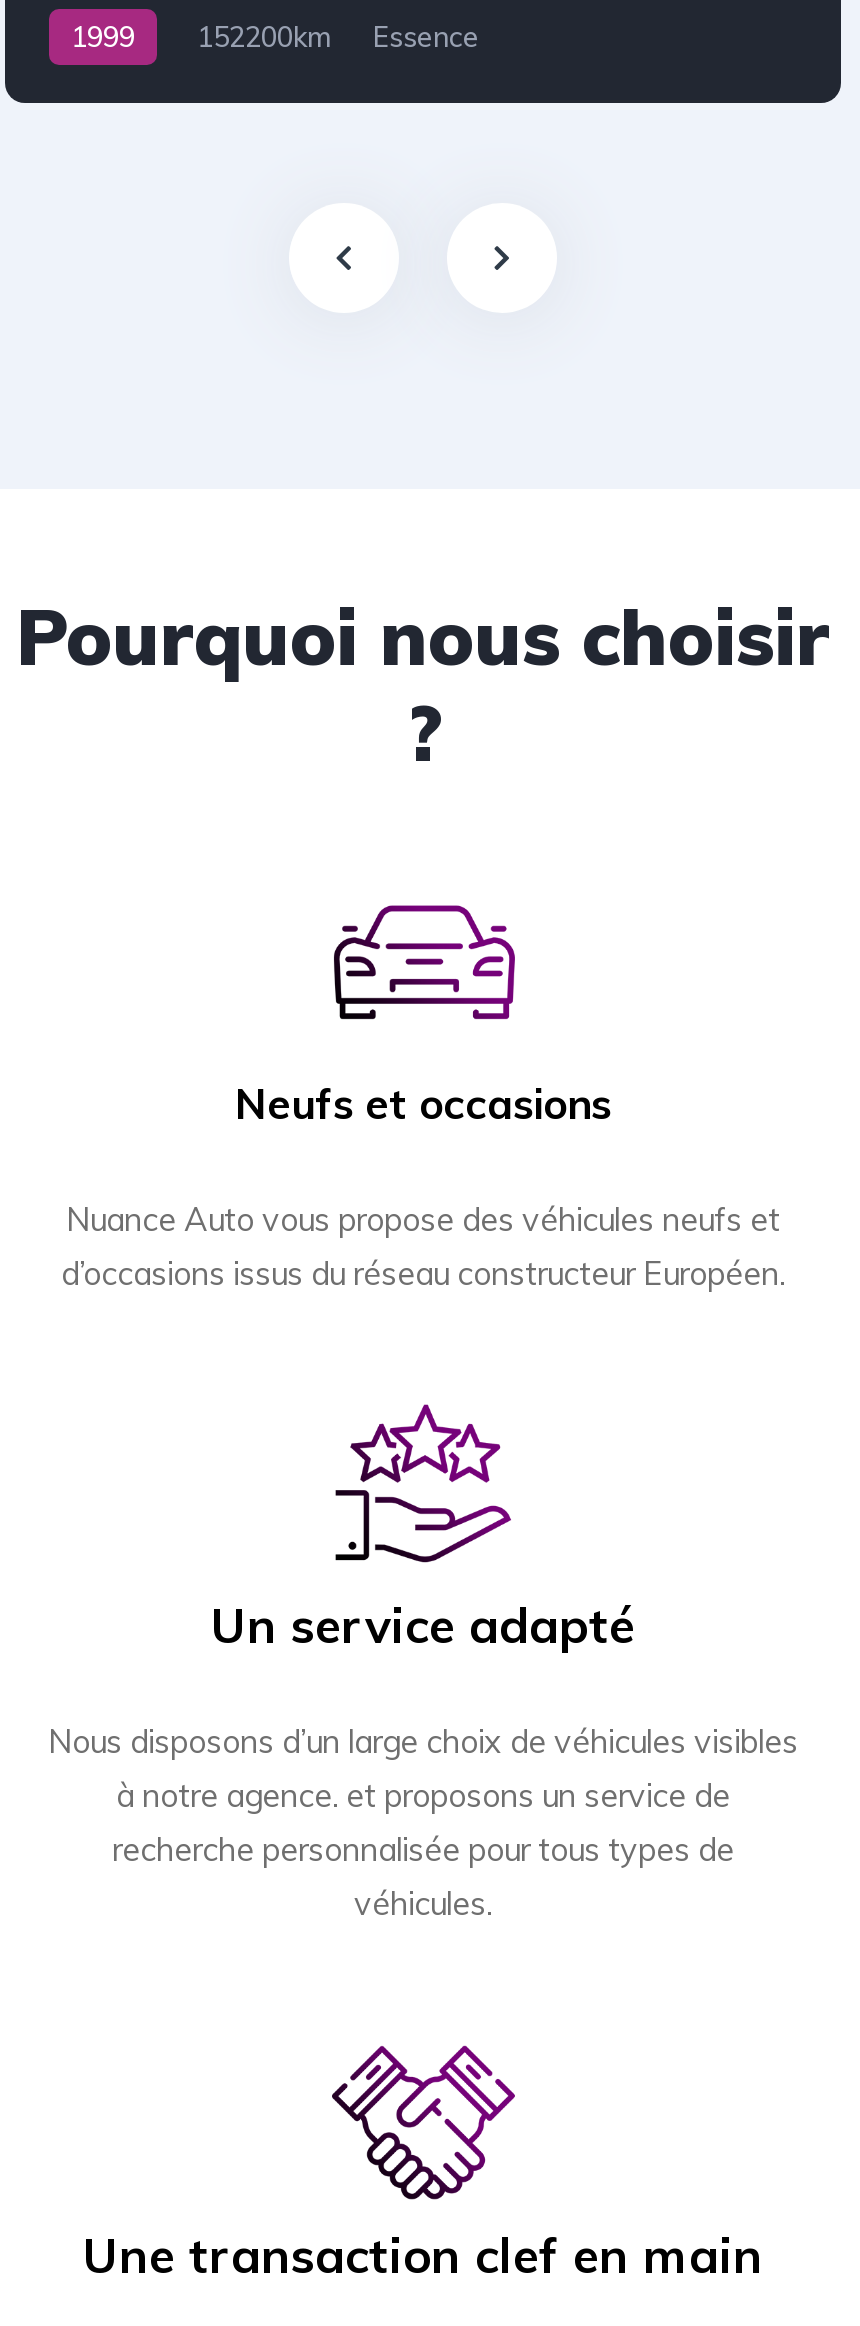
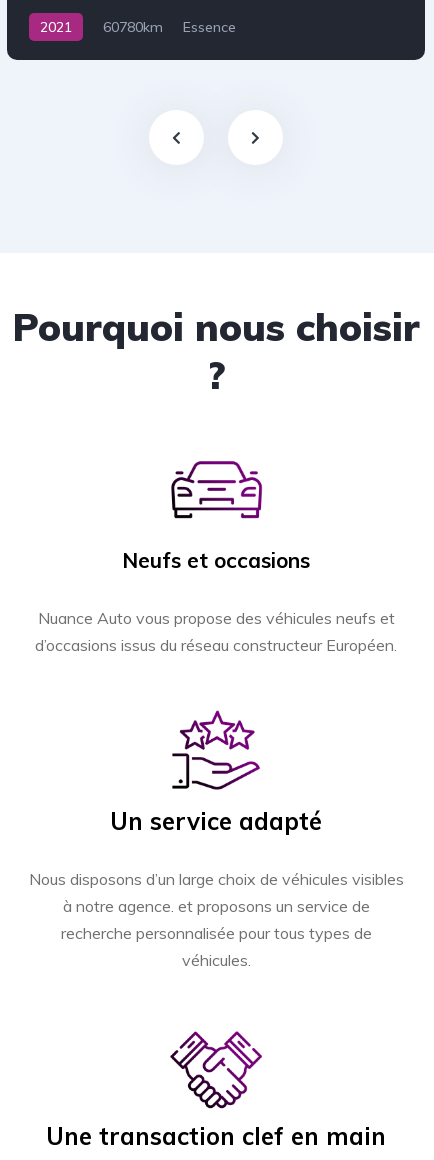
- 1999
- 152200km
+ 2021
+ 60780km
